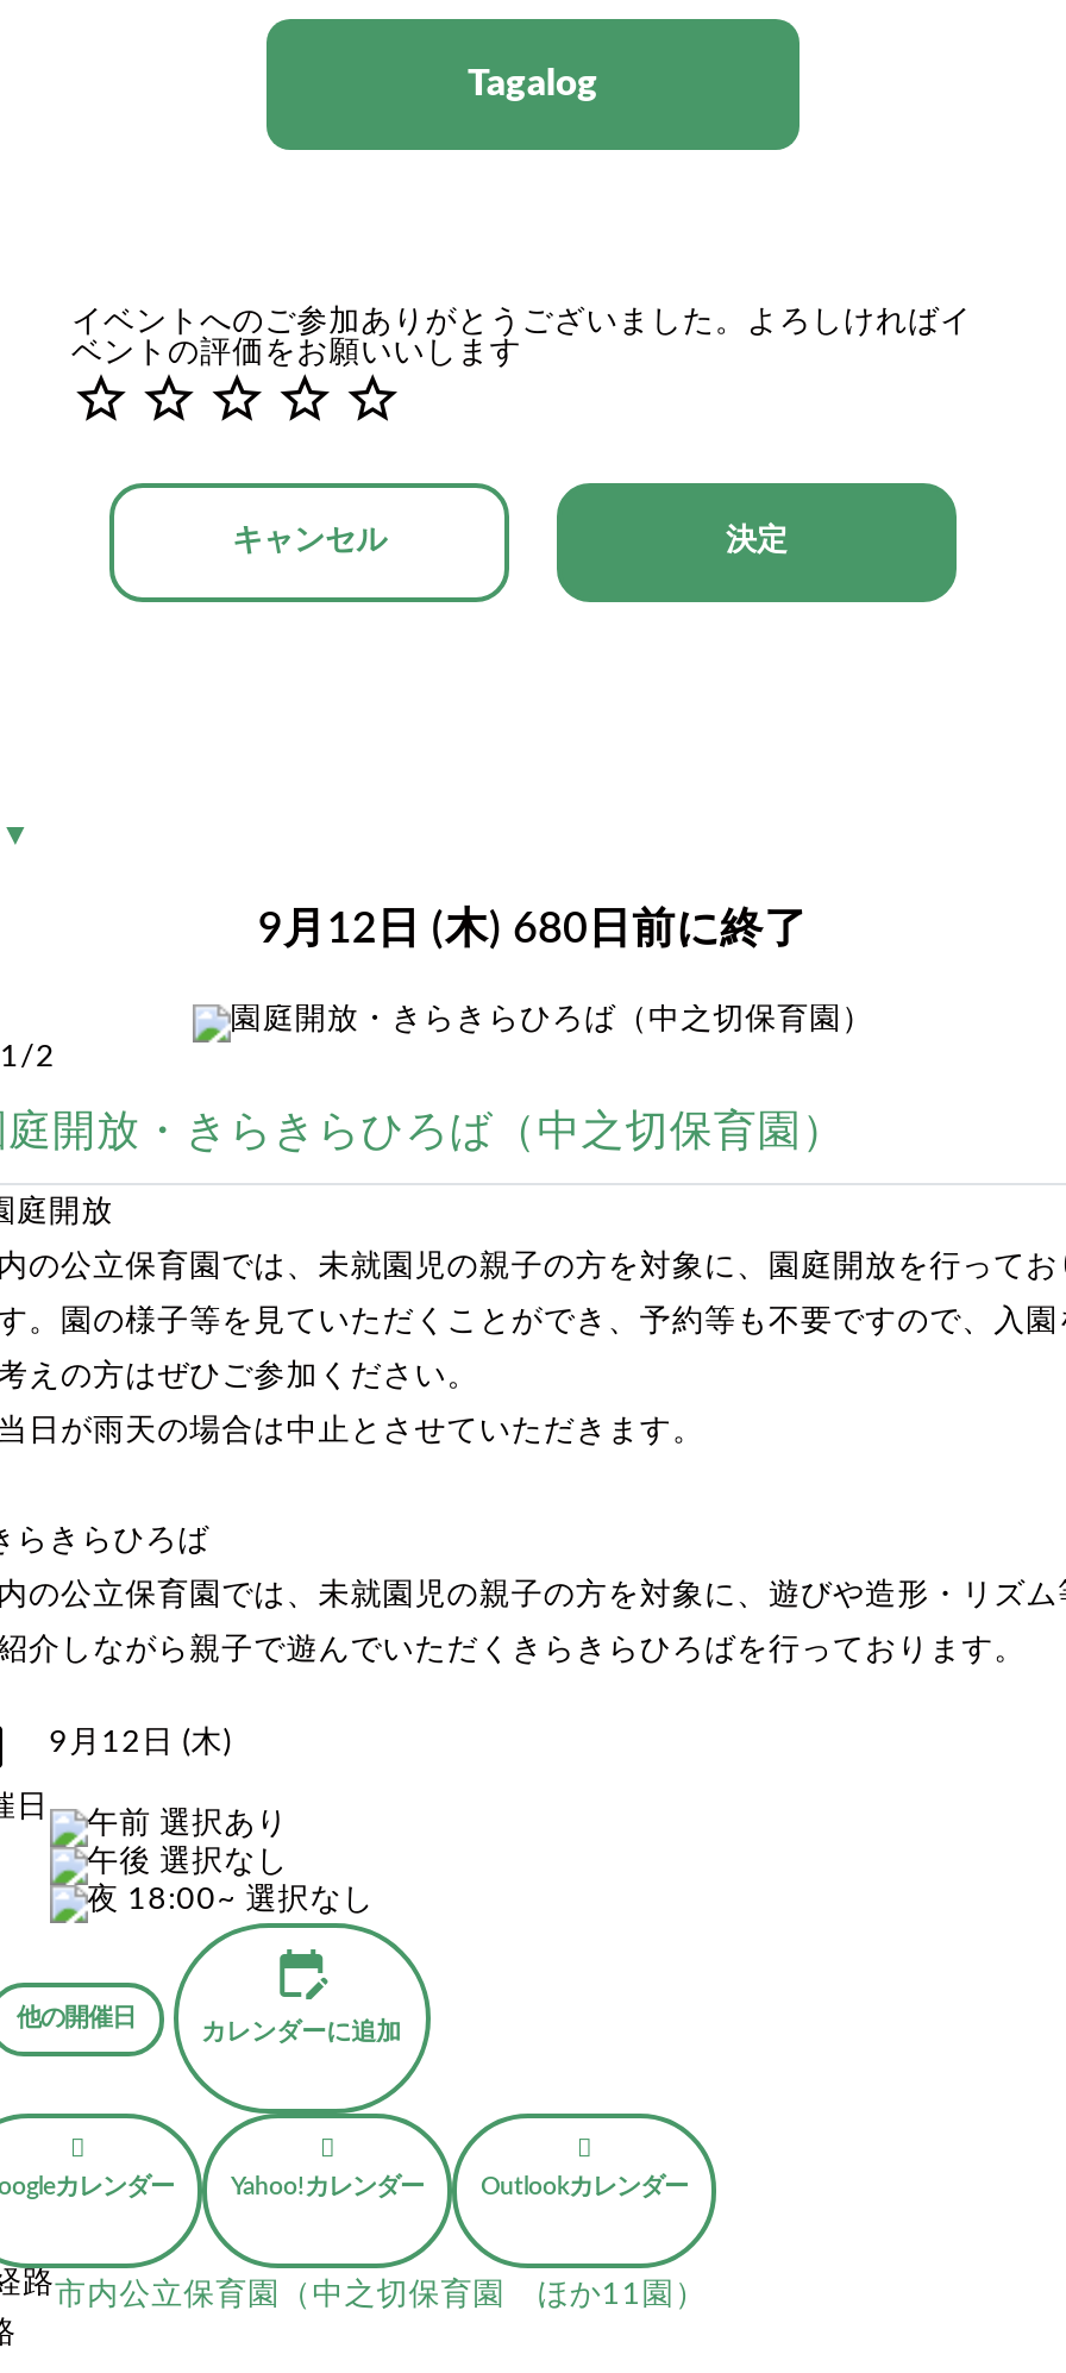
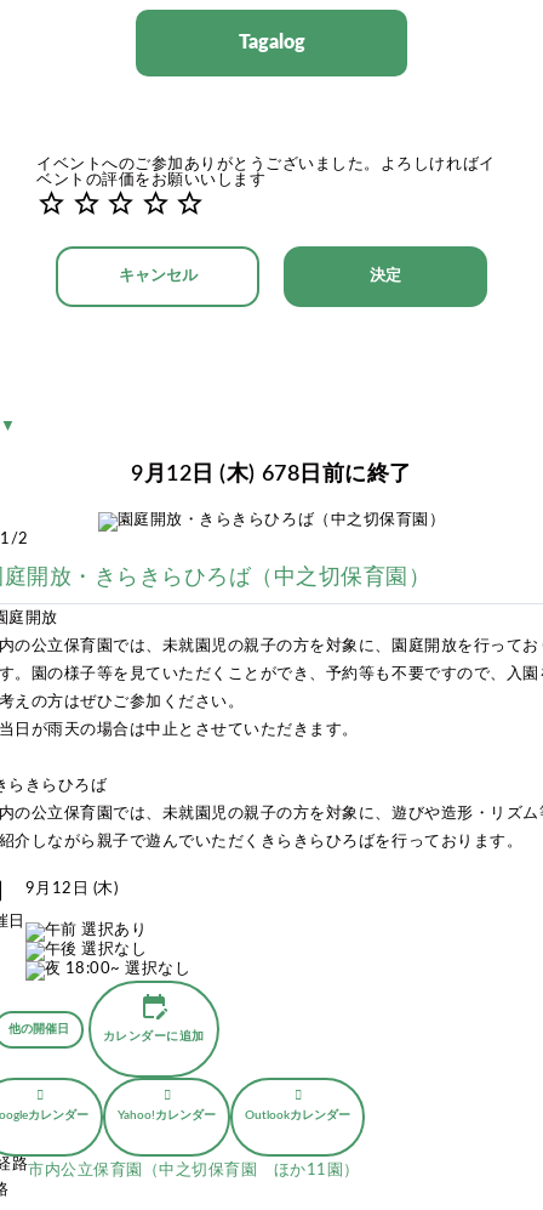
- 9月12日 (木) 680日前に終了
+ 9月12日 (木) 678日前に終了
